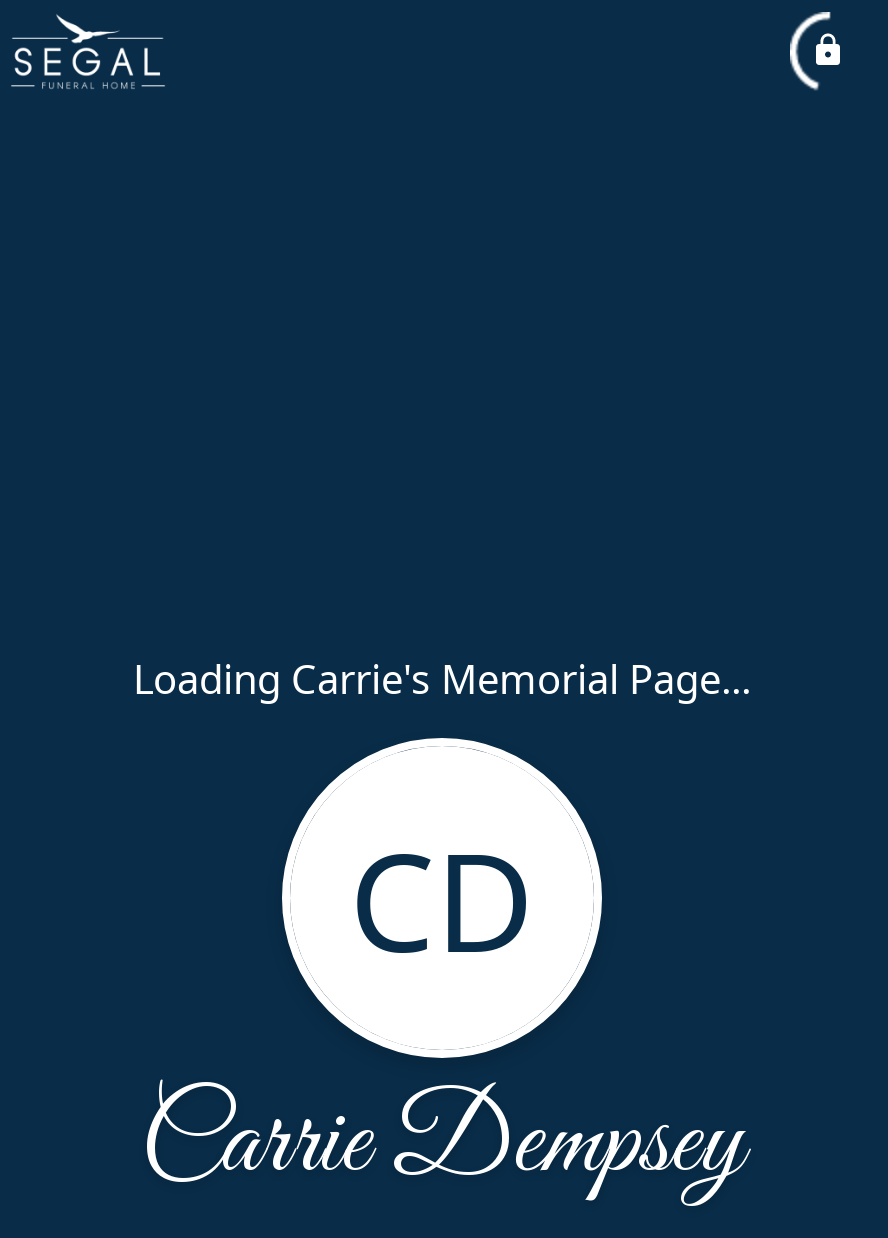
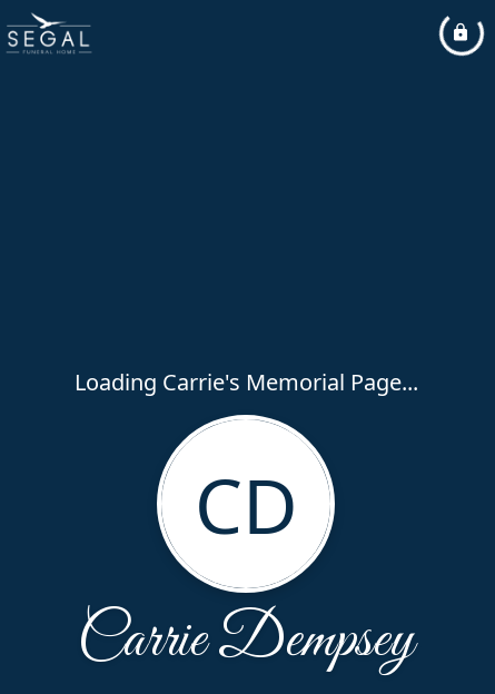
- [image]
+ [image]
